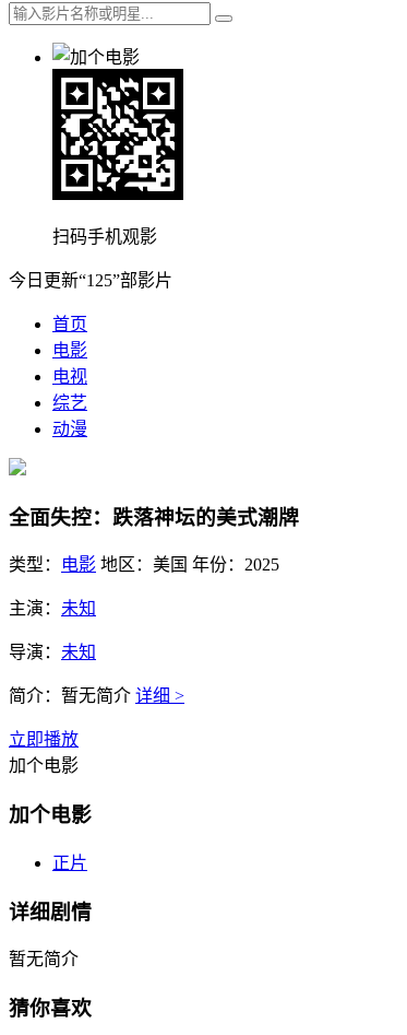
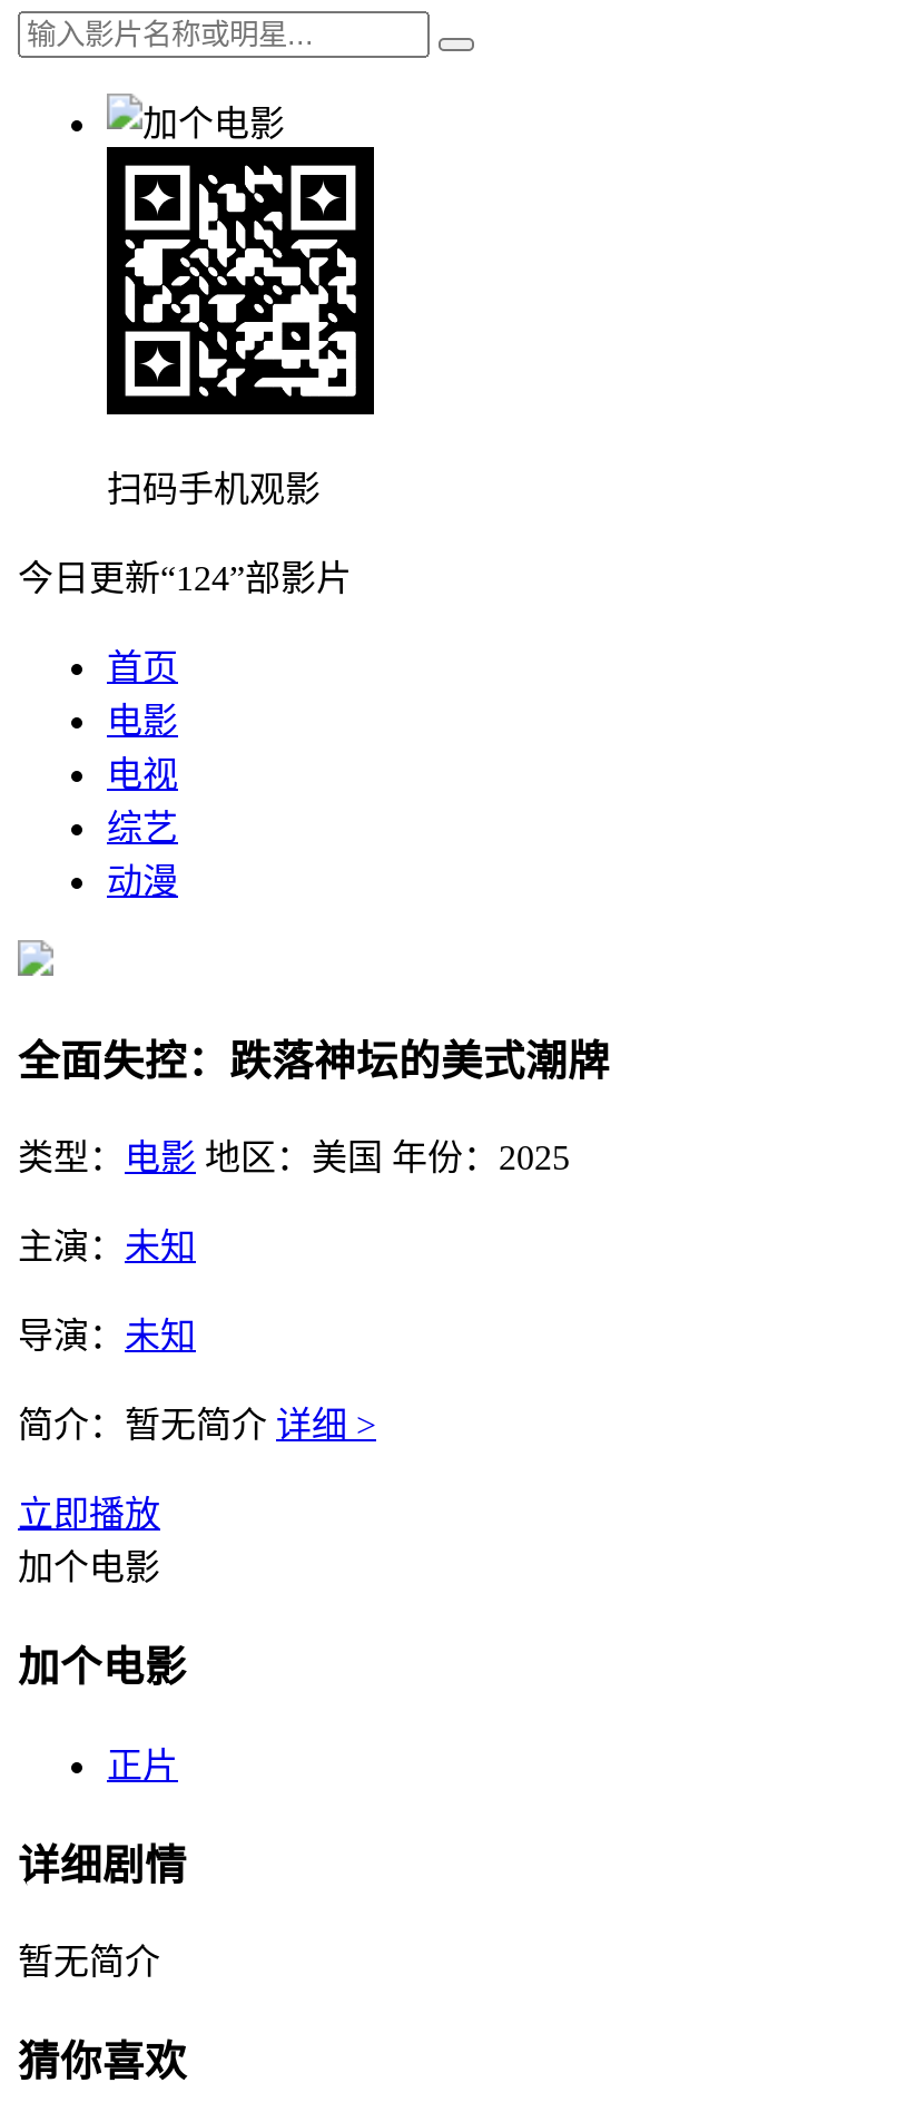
- 今日更新“125”部影片
+ 今日更新“124”部影片
